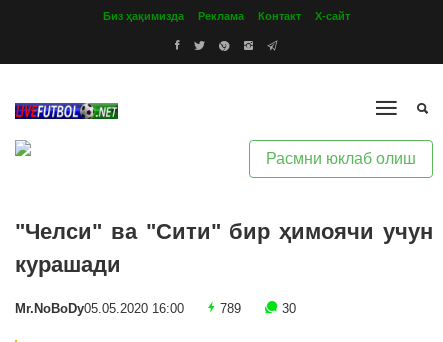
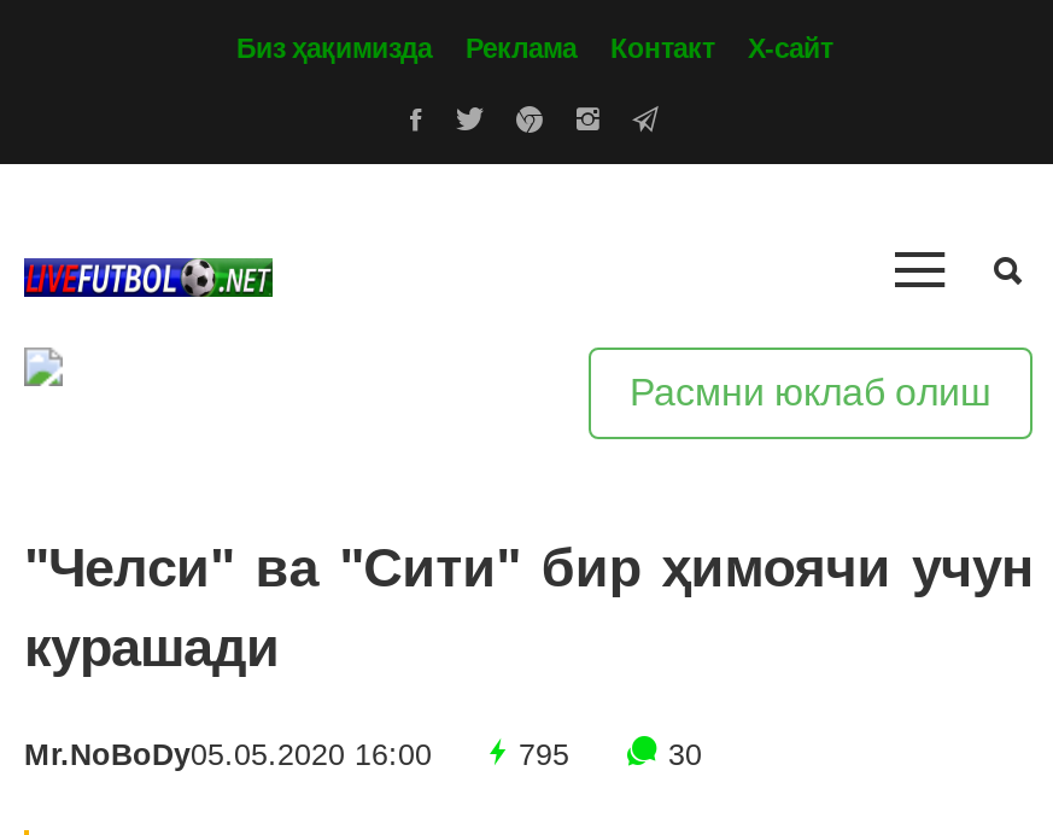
- 789
+ 795
